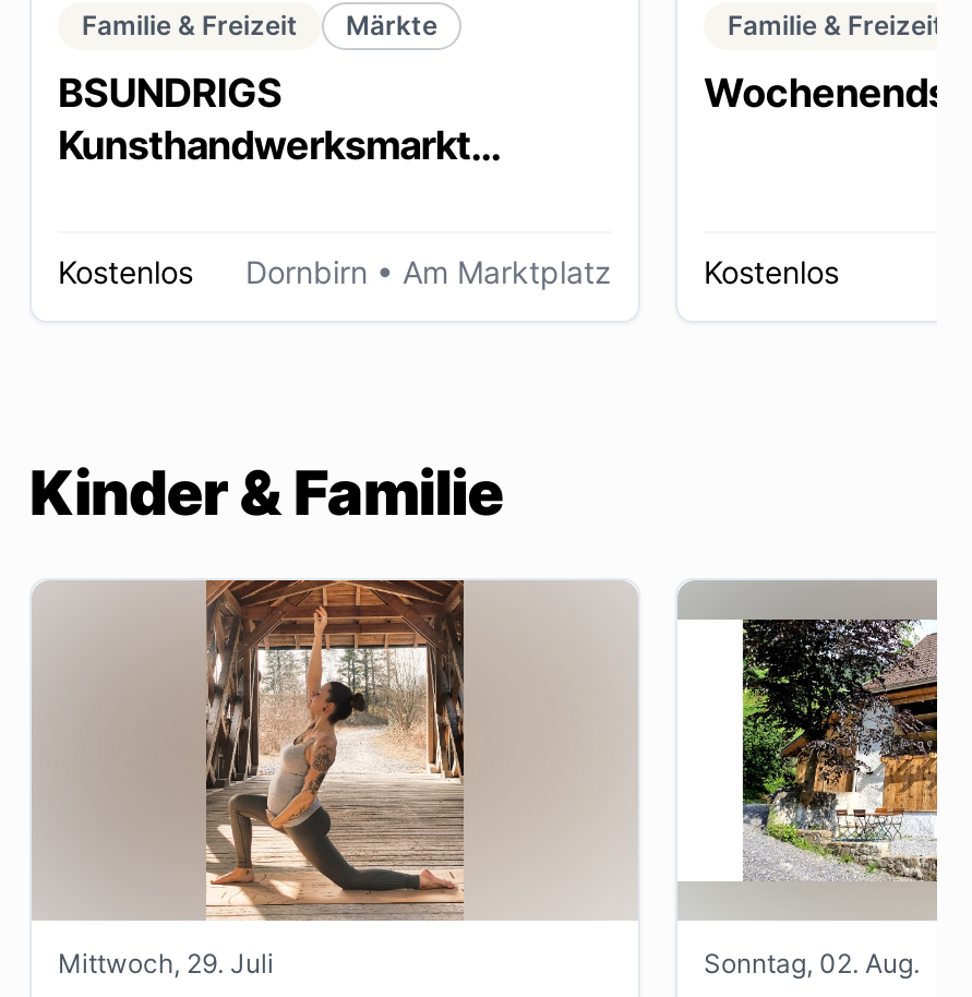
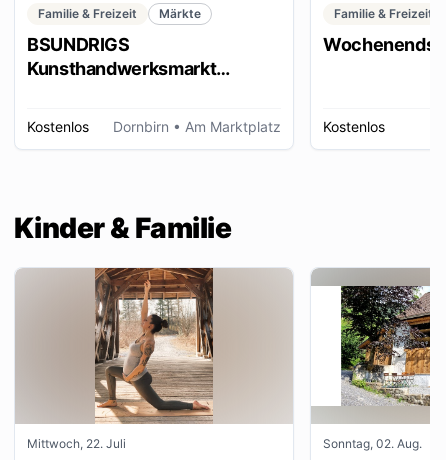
- Mittwoch, 29. Juli
+ Mittwoch, 22. Juli
